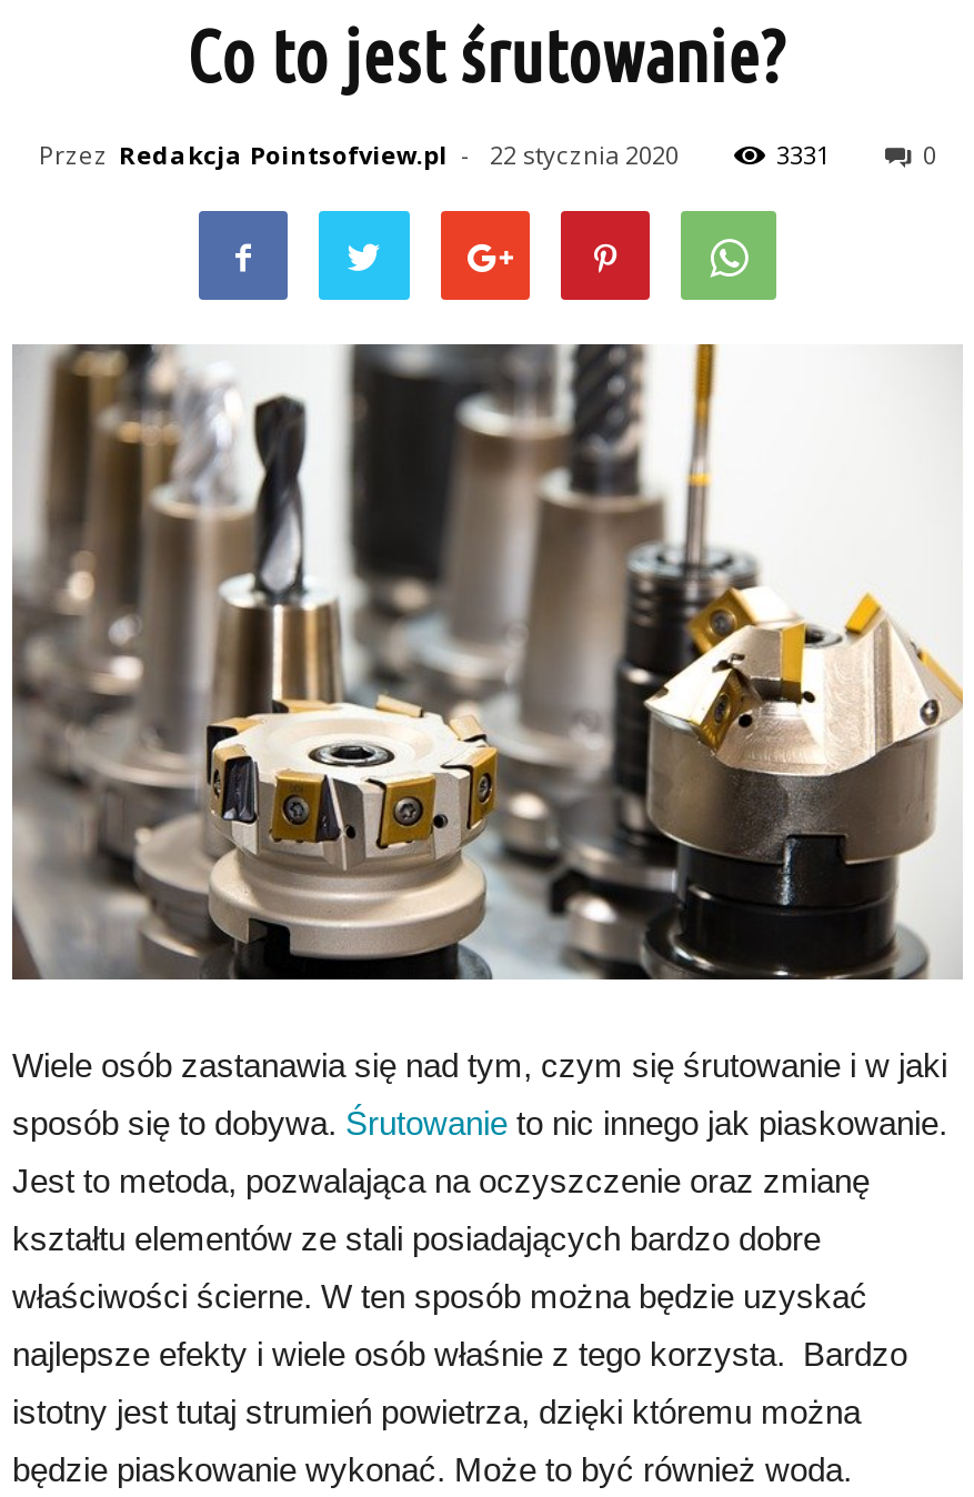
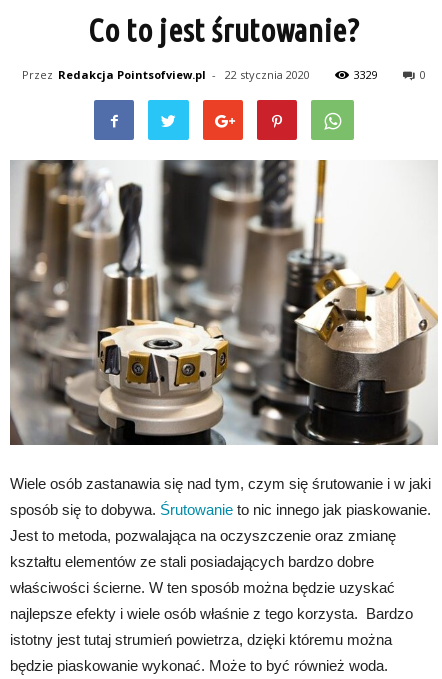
- 3331
+ 3329
